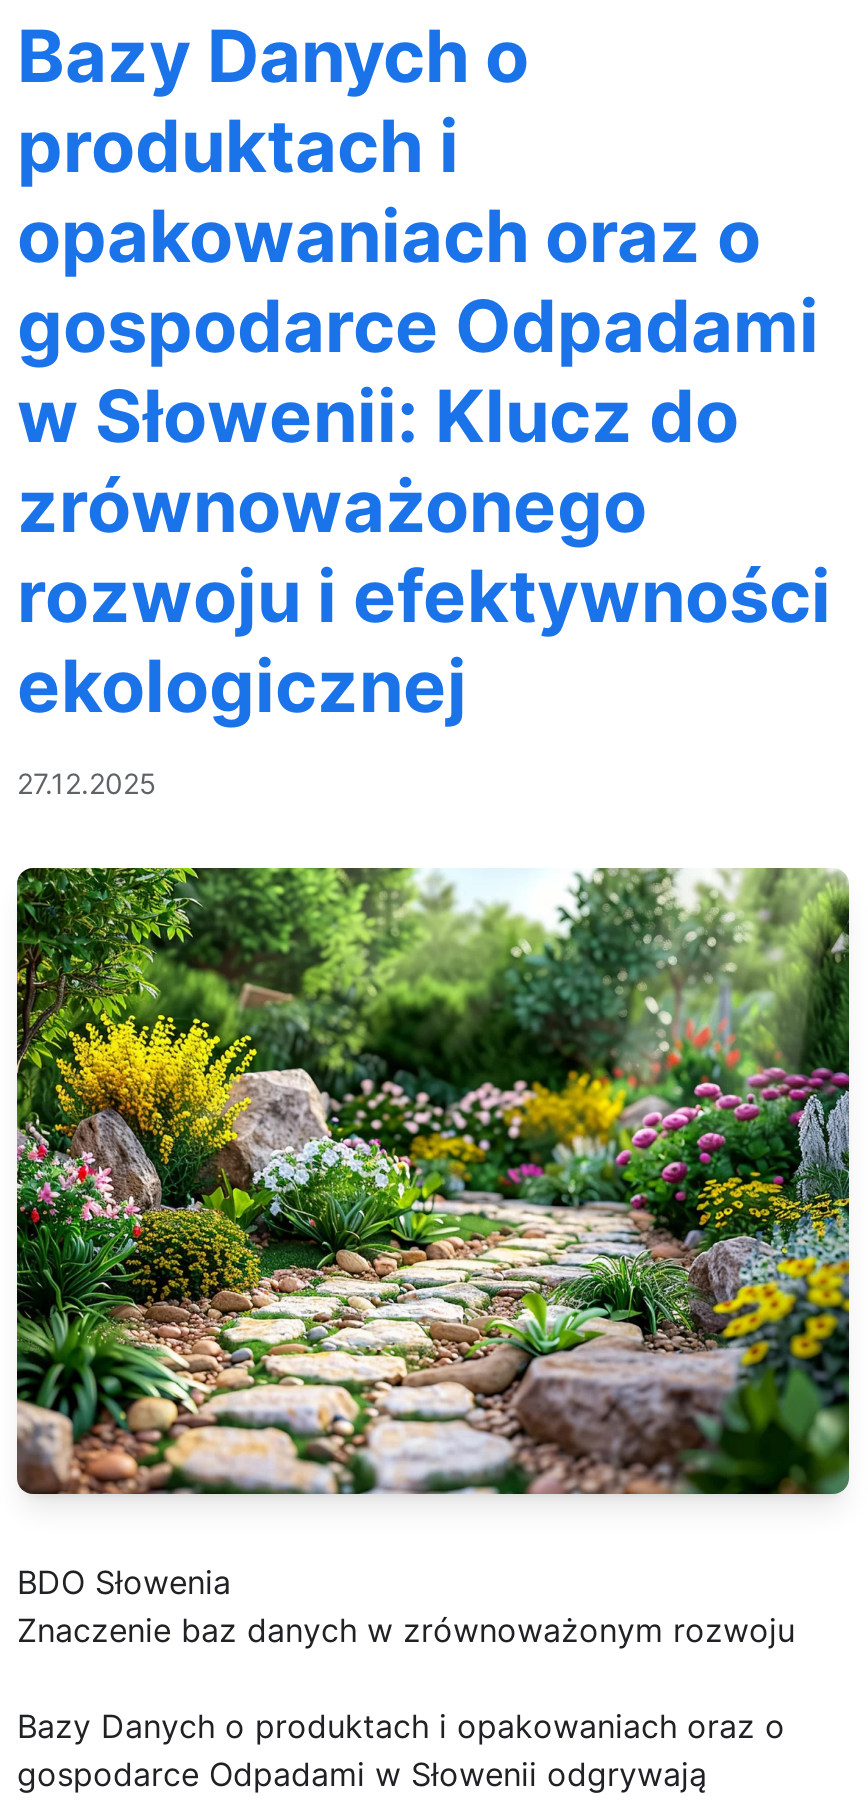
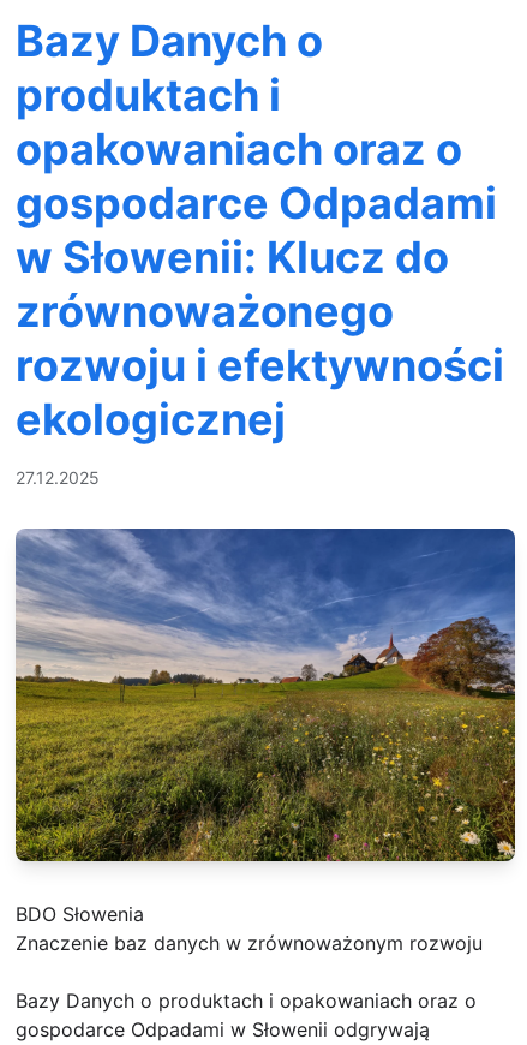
- [image]
+ [image]
